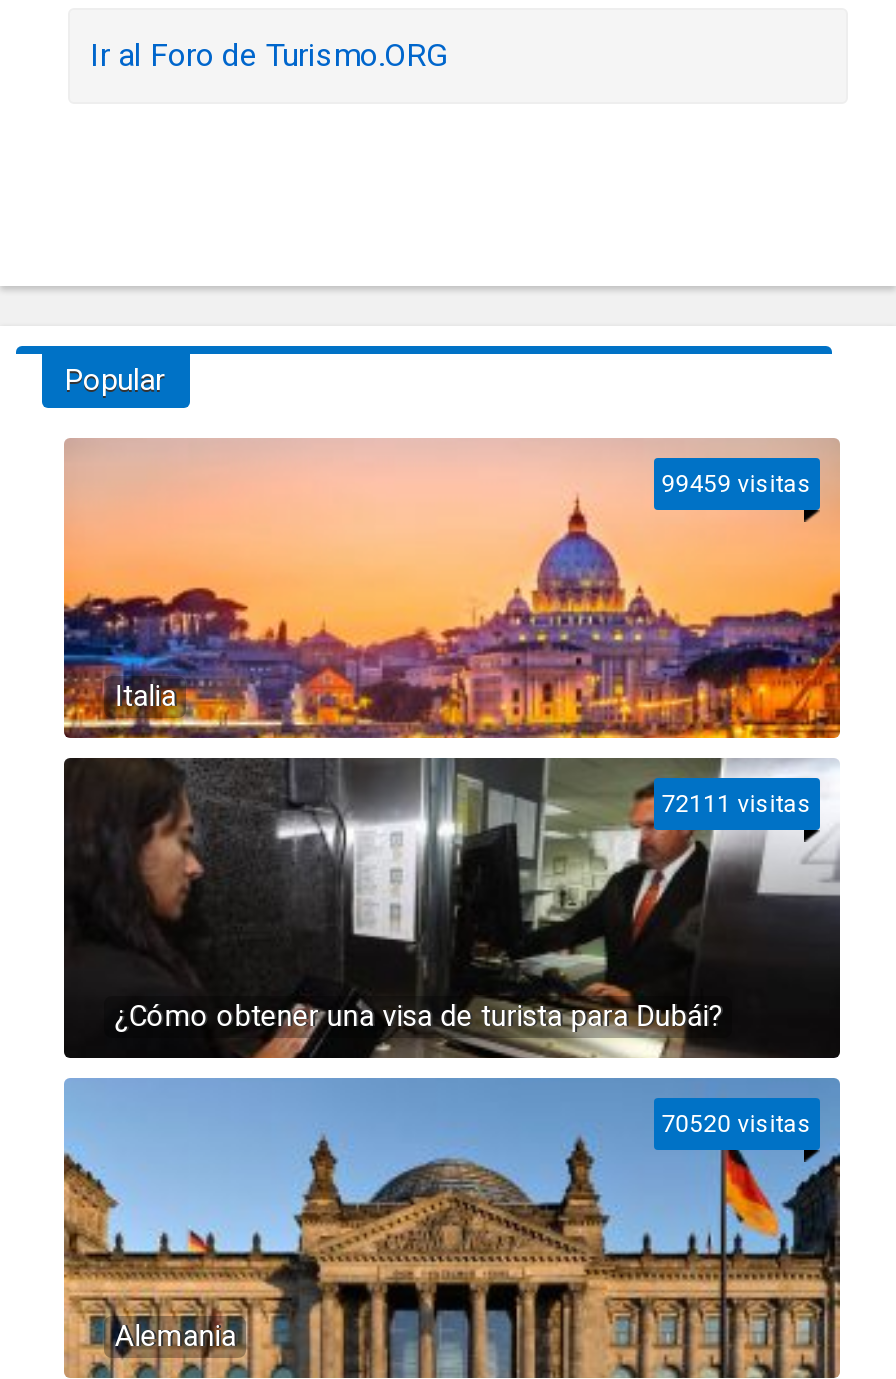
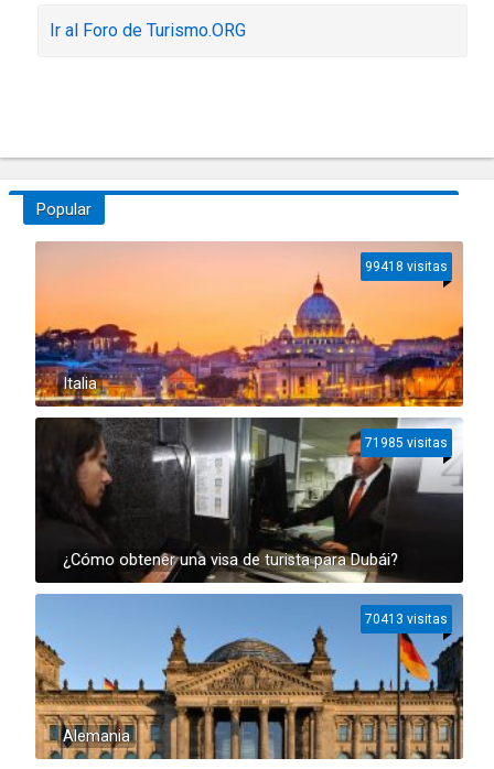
- 99459 visitas
+ 99418 visitas

- 72111 visitas
+ 71985 visitas

- 70520 visitas
+ 70413 visitas
